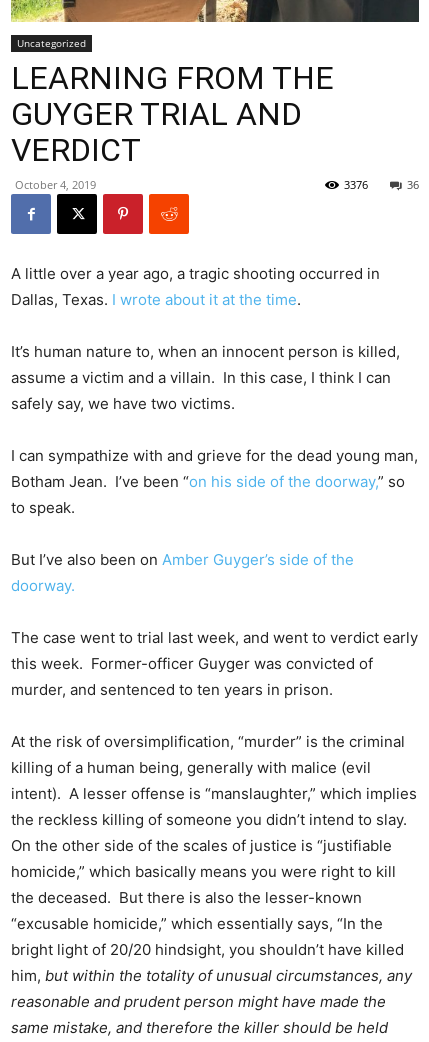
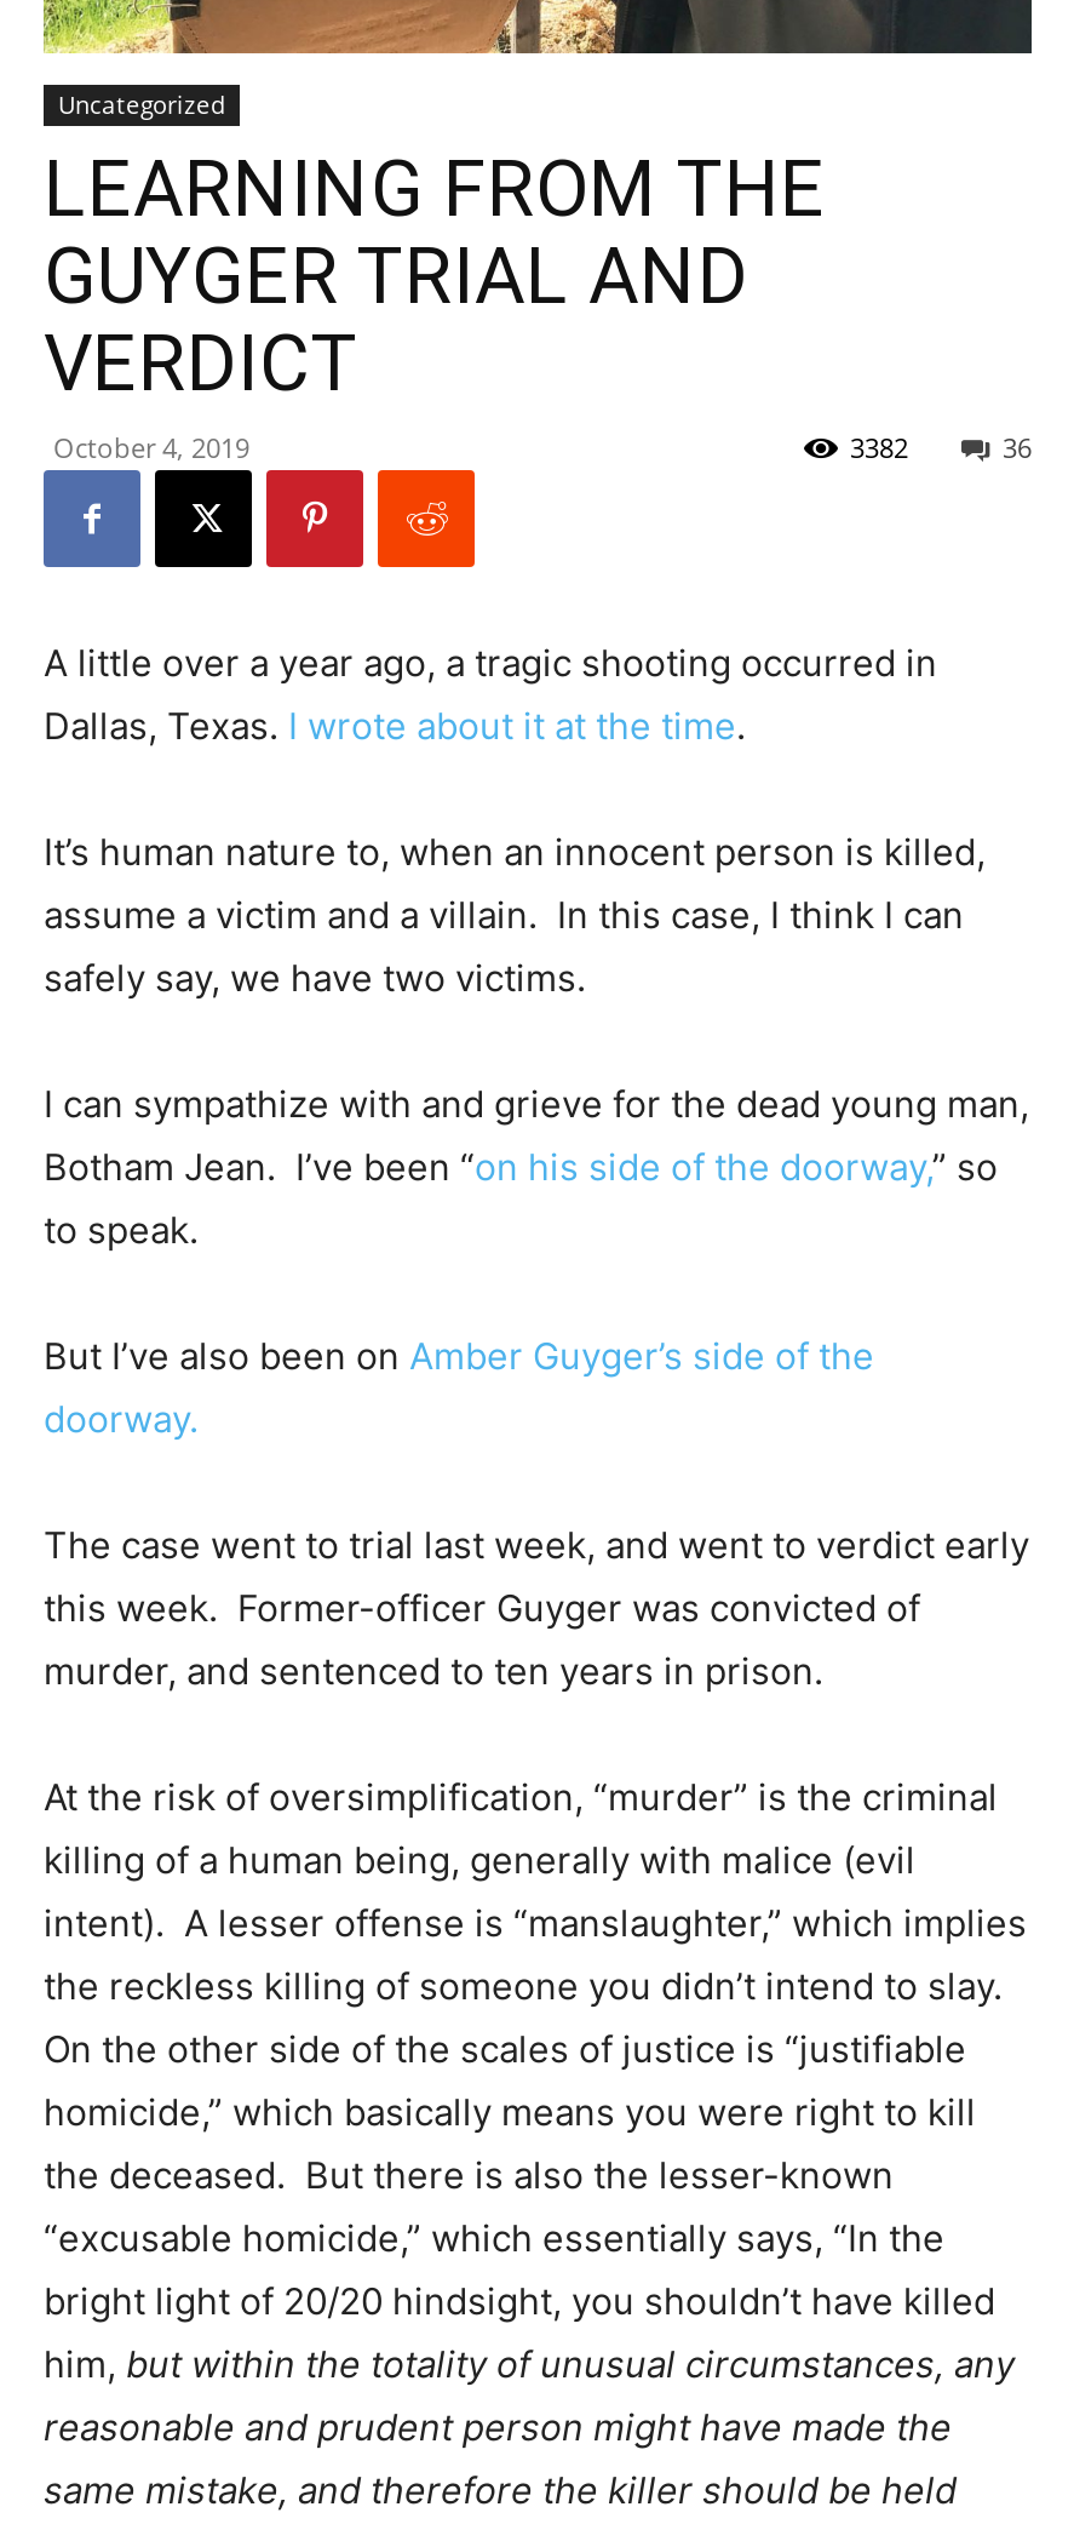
- 3376
+ 3382
